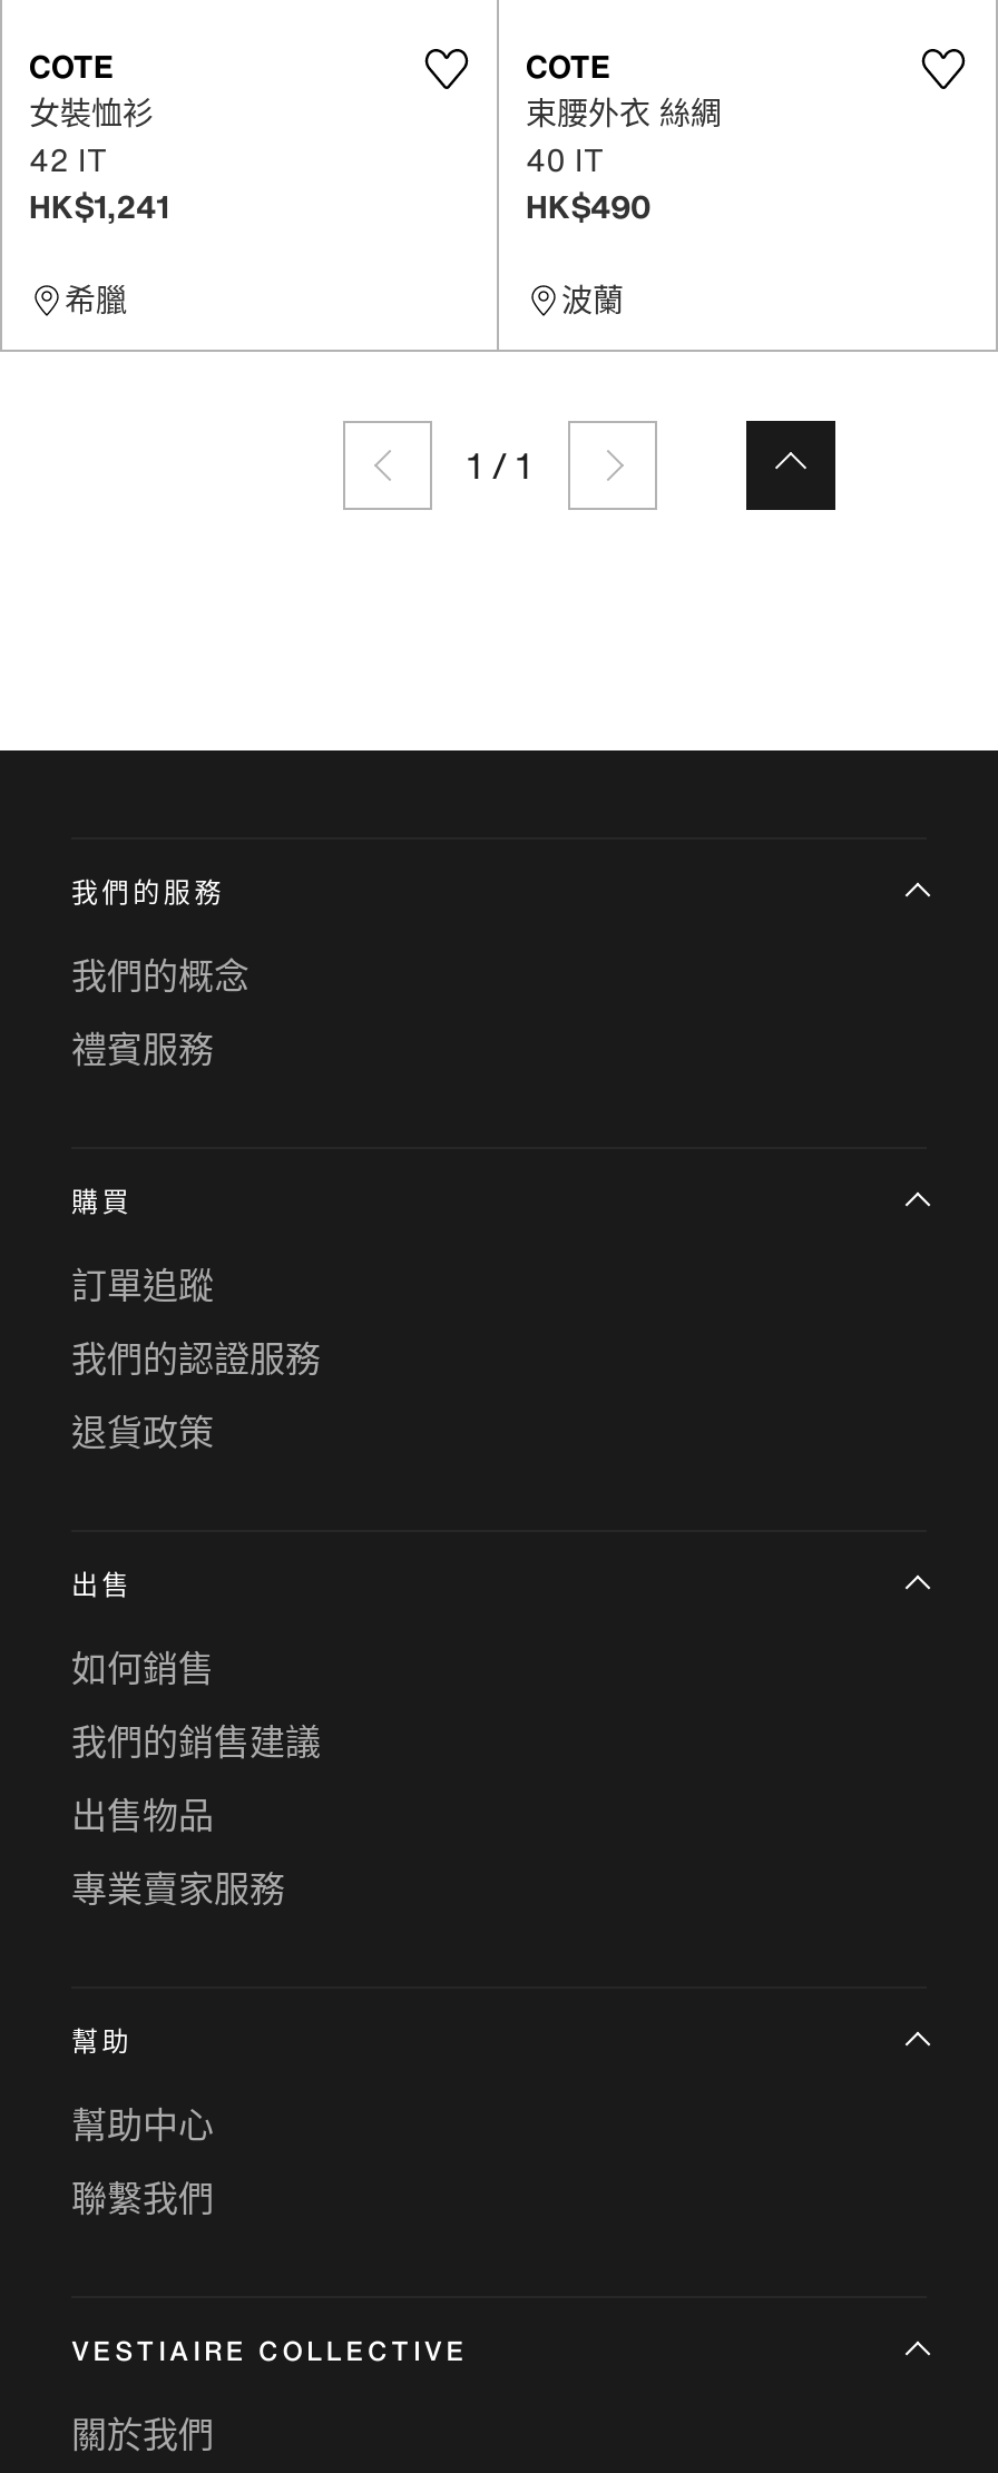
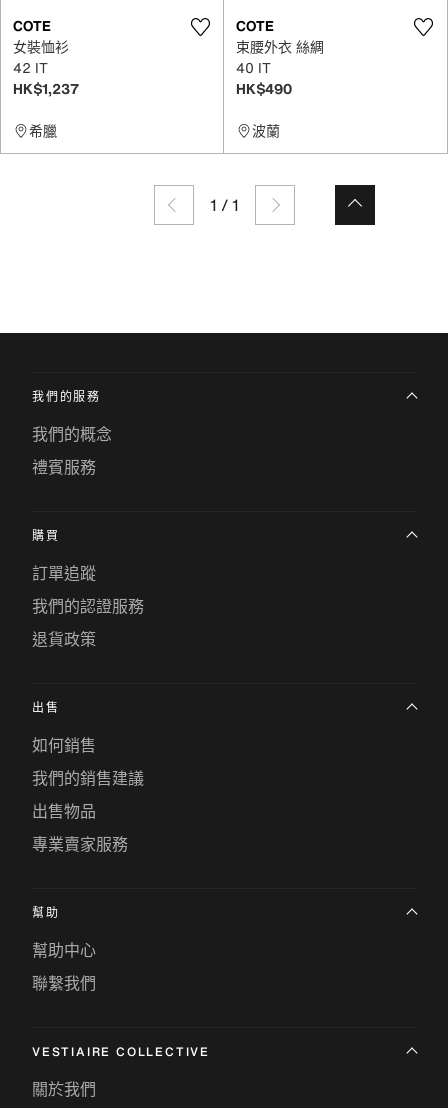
- HK$1,241
+ HK$1,237
